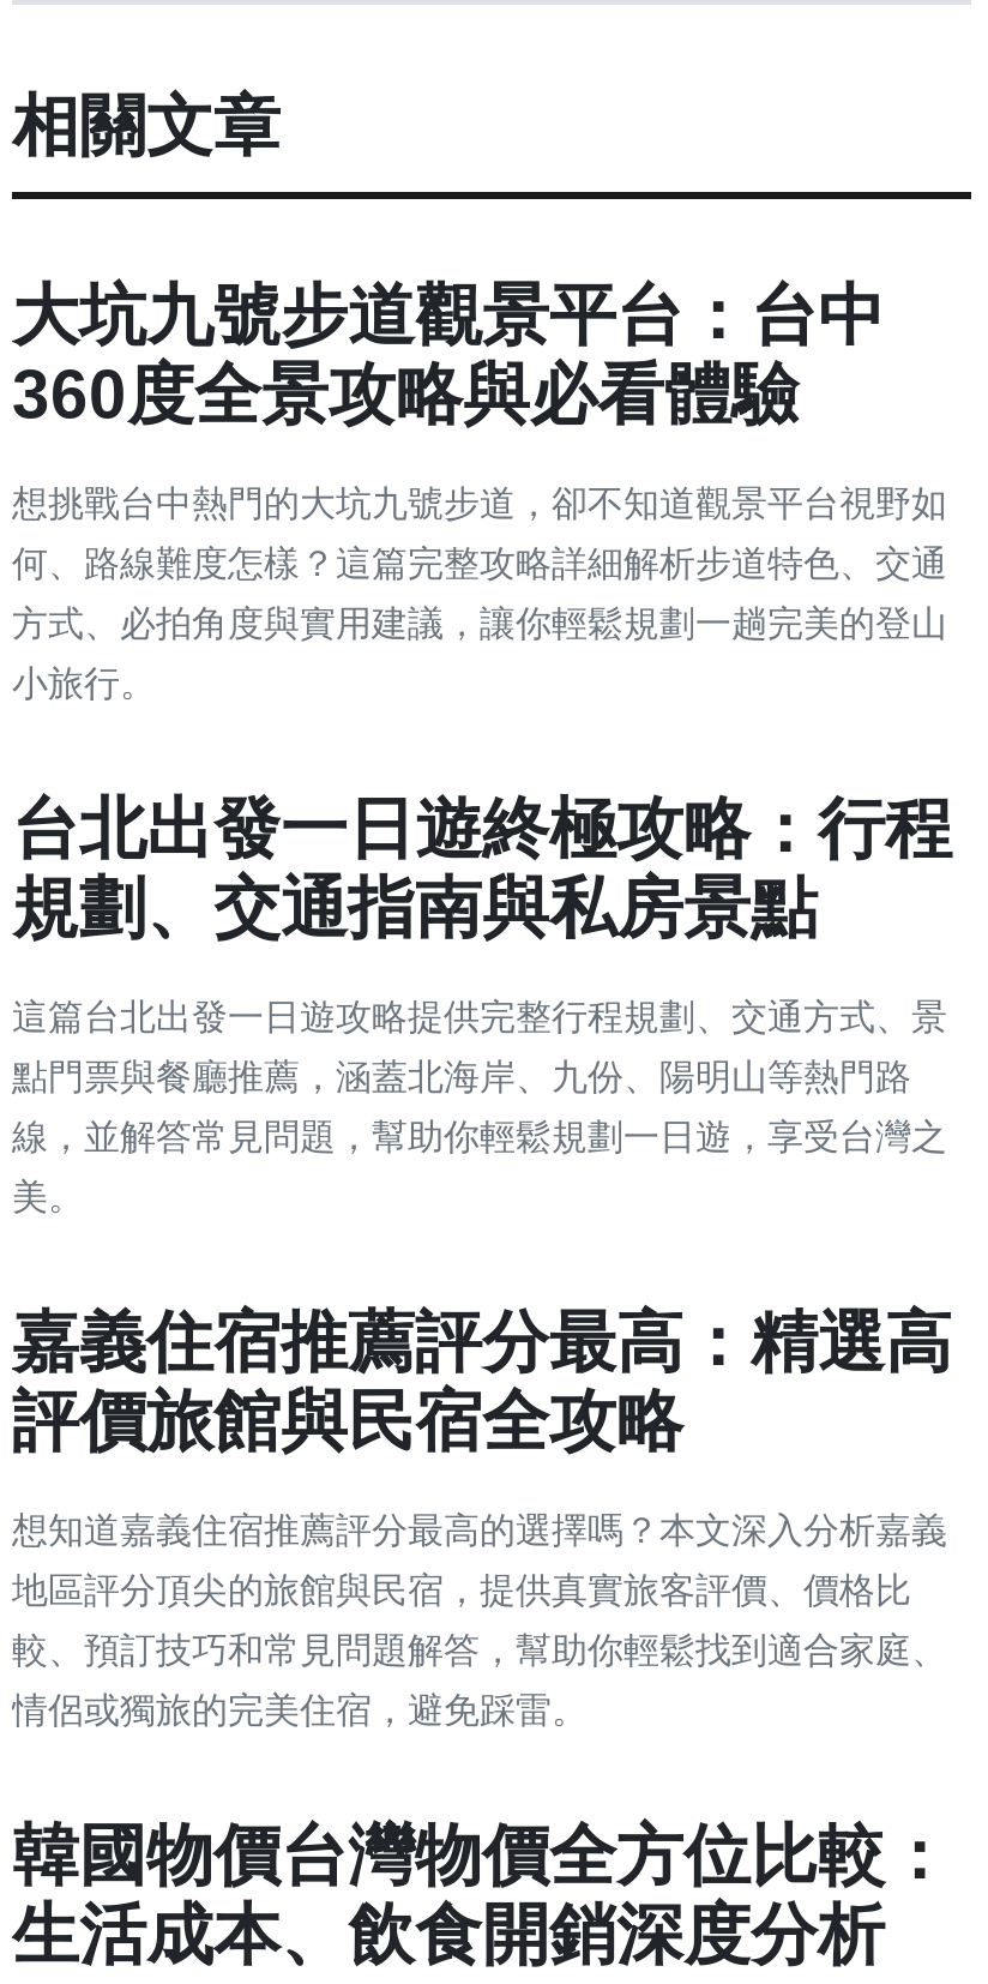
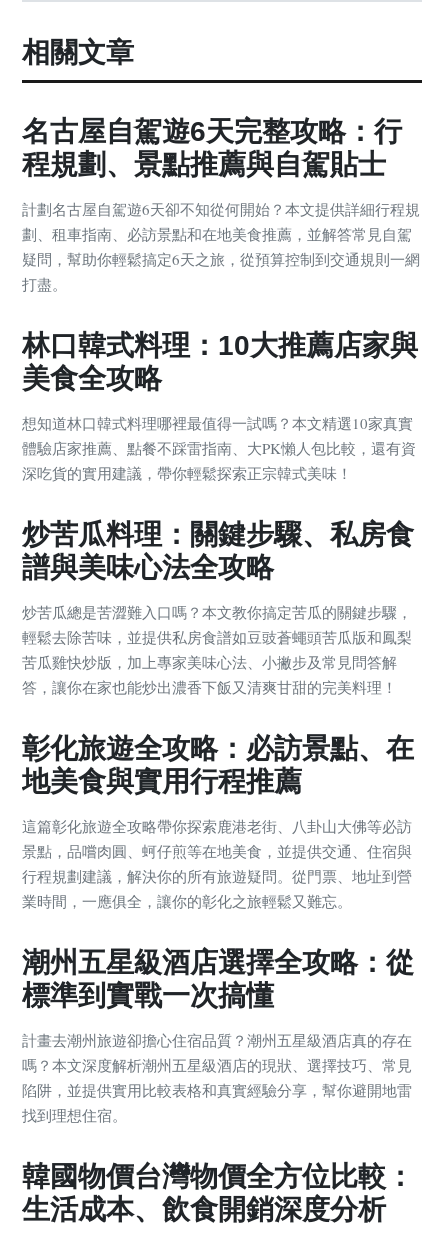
- 大坑九號步道觀景平台：台中
- 360度全景攻略與必看體驗
- 想挑戰台中熱門的大坑九號步道，卻不知道觀景平台視野如
- 何、路線難度怎樣？這篇完整攻略詳細解析步道特色、交通
- 方式、必拍角度與實用建議，讓你輕鬆規劃一趟完美的登山
- 小旅行。
- 台北出發一日遊終極攻略：行程
- 規劃、交通指南與私房景點
- 這篇台北出發一日遊攻略提供完整行程規劃、交通方式、景
- 點門票與餐廳推薦，涵蓋北海岸、九份、陽明山等熱門路
- 線，並解答常見問題，幫助你輕鬆規劃一日遊，享受台灣之
- 美。
- 嘉義住宿推薦評分最高：精選高
- 評價旅館與民宿全攻略
- 想知道嘉義住宿推薦評分最高的選擇嗎？本文深入分析嘉義
- 地區評分頂尖的旅館與民宿，提供真實旅客評價、價格比
- 較、預訂技巧和常見問題解答，幫助你輕鬆找到適合家庭、
- 情侶或獨旅的完美住宿，避免踩雷。
+ 名古屋自駕遊6天完整攻略：行
+ 程規劃、景點推薦與自駕貼士
+ 計劃名古屋自駕遊6天卻不知從何開始？本文提供詳細行程規
+ 劃、租車指南、必訪景點和在地美食推薦，並解答常見自駕
+ 疑問，幫助你輕鬆搞定6天之旅，從預算控制到交通規則一網
+ 打盡。
+ 林口韓式料理：10大推薦店家與
+ 美食全攻略
+ 想知道林口韓式料理哪裡最值得一試嗎？本文精選10家真實
+ 體驗店家推薦、點餐不踩雷指南、大PK懶人包比較，還有資
+ 深吃貨的實用建議，帶你輕鬆探索正宗韓式美味！
+ 炒苦瓜料理：關鍵步驟、私房食
+ 譜與美味心法全攻略
+ 炒苦瓜總是苦澀難入口嗎？本文教你搞定苦瓜的關鍵步驟，
+ 輕鬆去除苦味，並提供私房食譜如豆豉蒼蠅頭苦瓜版和鳳梨
+ 苦瓜雞快炒版，加上專家美味心法、小撇步及常見問答解
+ 答，讓你在家也能炒出濃香下飯又清爽甘甜的完美料理！
+ 彰化旅遊全攻略：必訪景點、在
+ 地美食與實用行程推薦
+ 這篇彰化旅遊全攻略帶你探索鹿港老街、八卦山大佛等必訪
+ 景點，品嚐肉圓、蚵仔煎等在地美食，並提供交通、住宿與
+ 行程規劃建議，解決你的所有旅遊疑問。從門票、地址到營
+ 業時間，一應俱全，讓你的彰化之旅輕鬆又難忘。
+ 潮州五星級酒店選擇全攻略：從
+ 標準到實戰一次搞懂
+ 計畫去潮州旅遊卻擔心住宿品質？潮州五星級酒店真的存在
+ 嗎？本文深度解析潮州五星級酒店的現狀、選擇技巧、常見
+ 陷阱，並提供實用比較表格和真實經驗分享，幫你避開地雷
+ 找到理想住宿。
